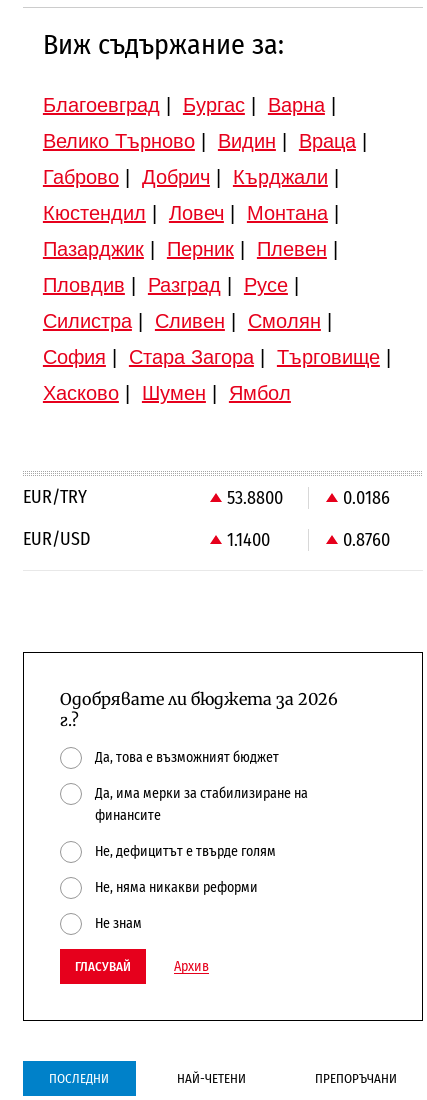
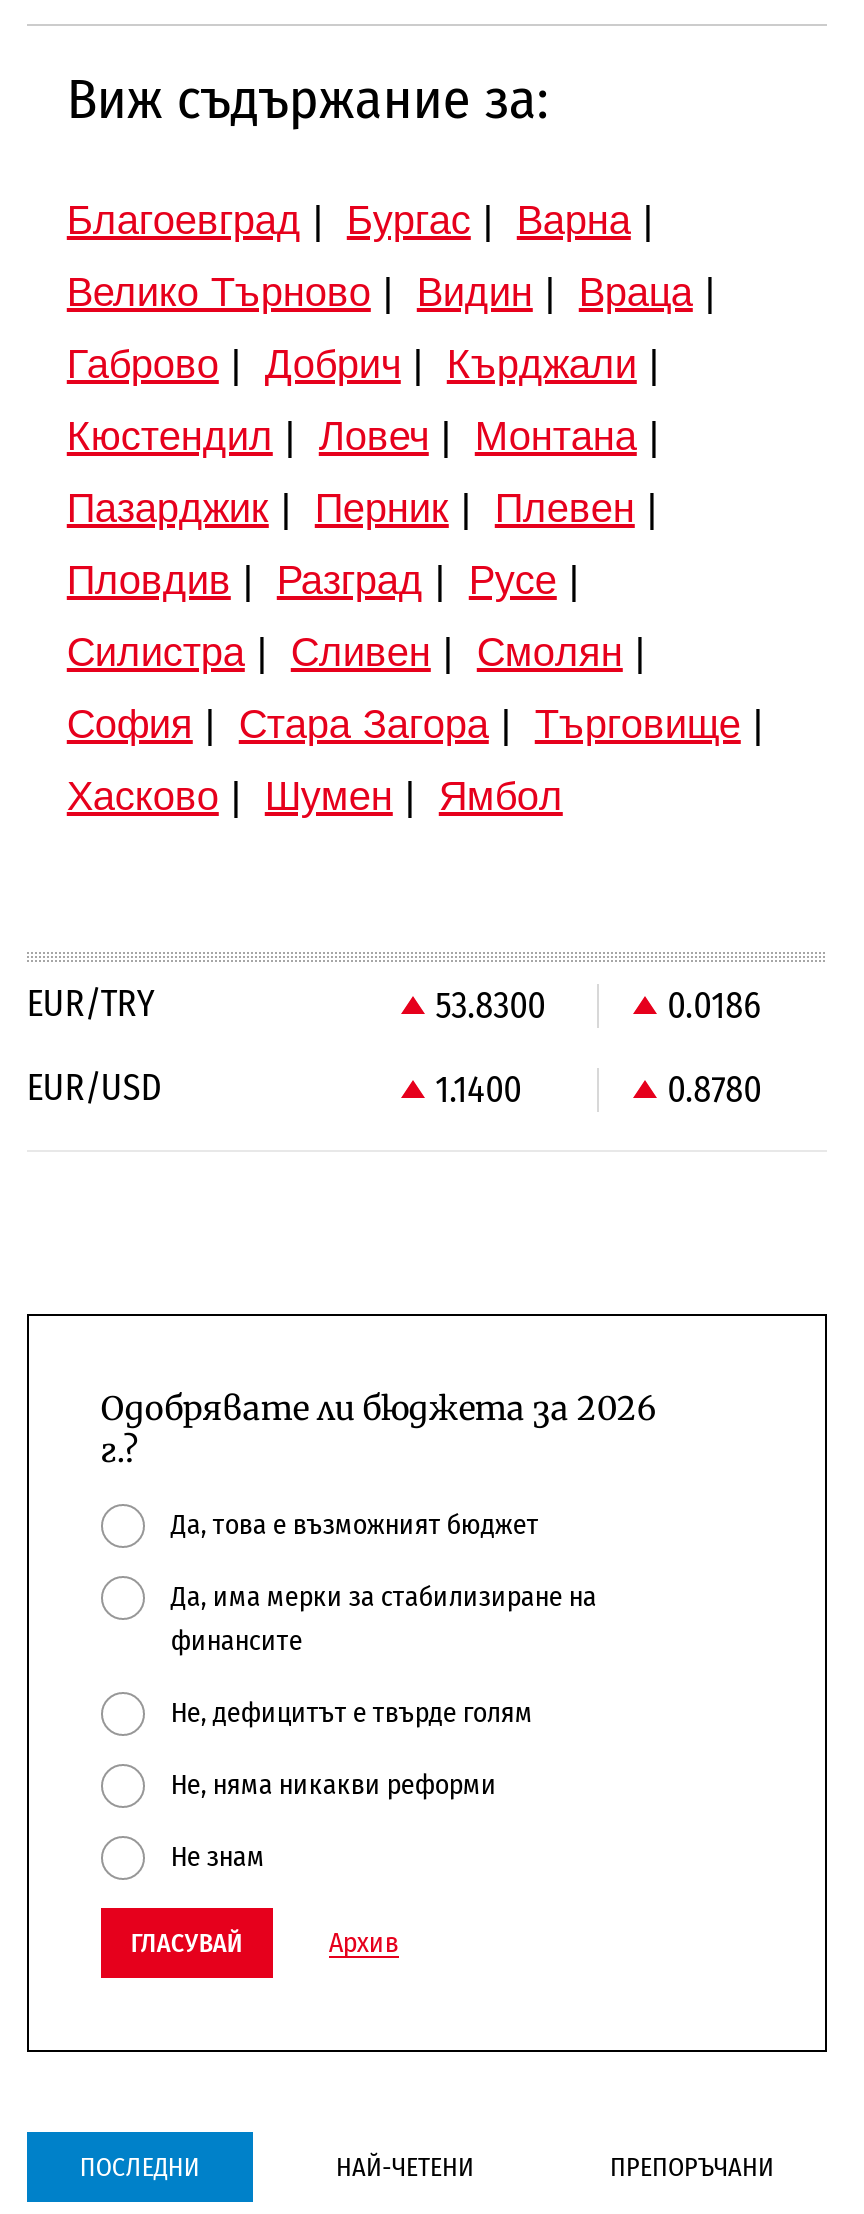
- 53.8800
+ 53.8300

- 0.8760
+ 0.8780
